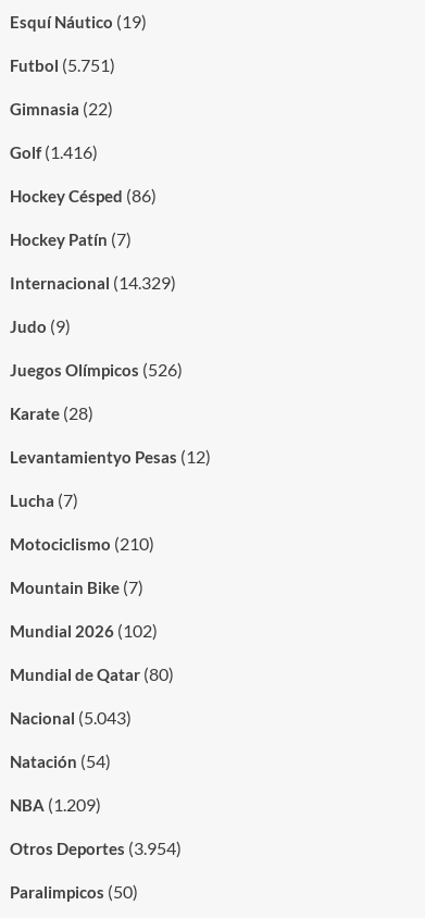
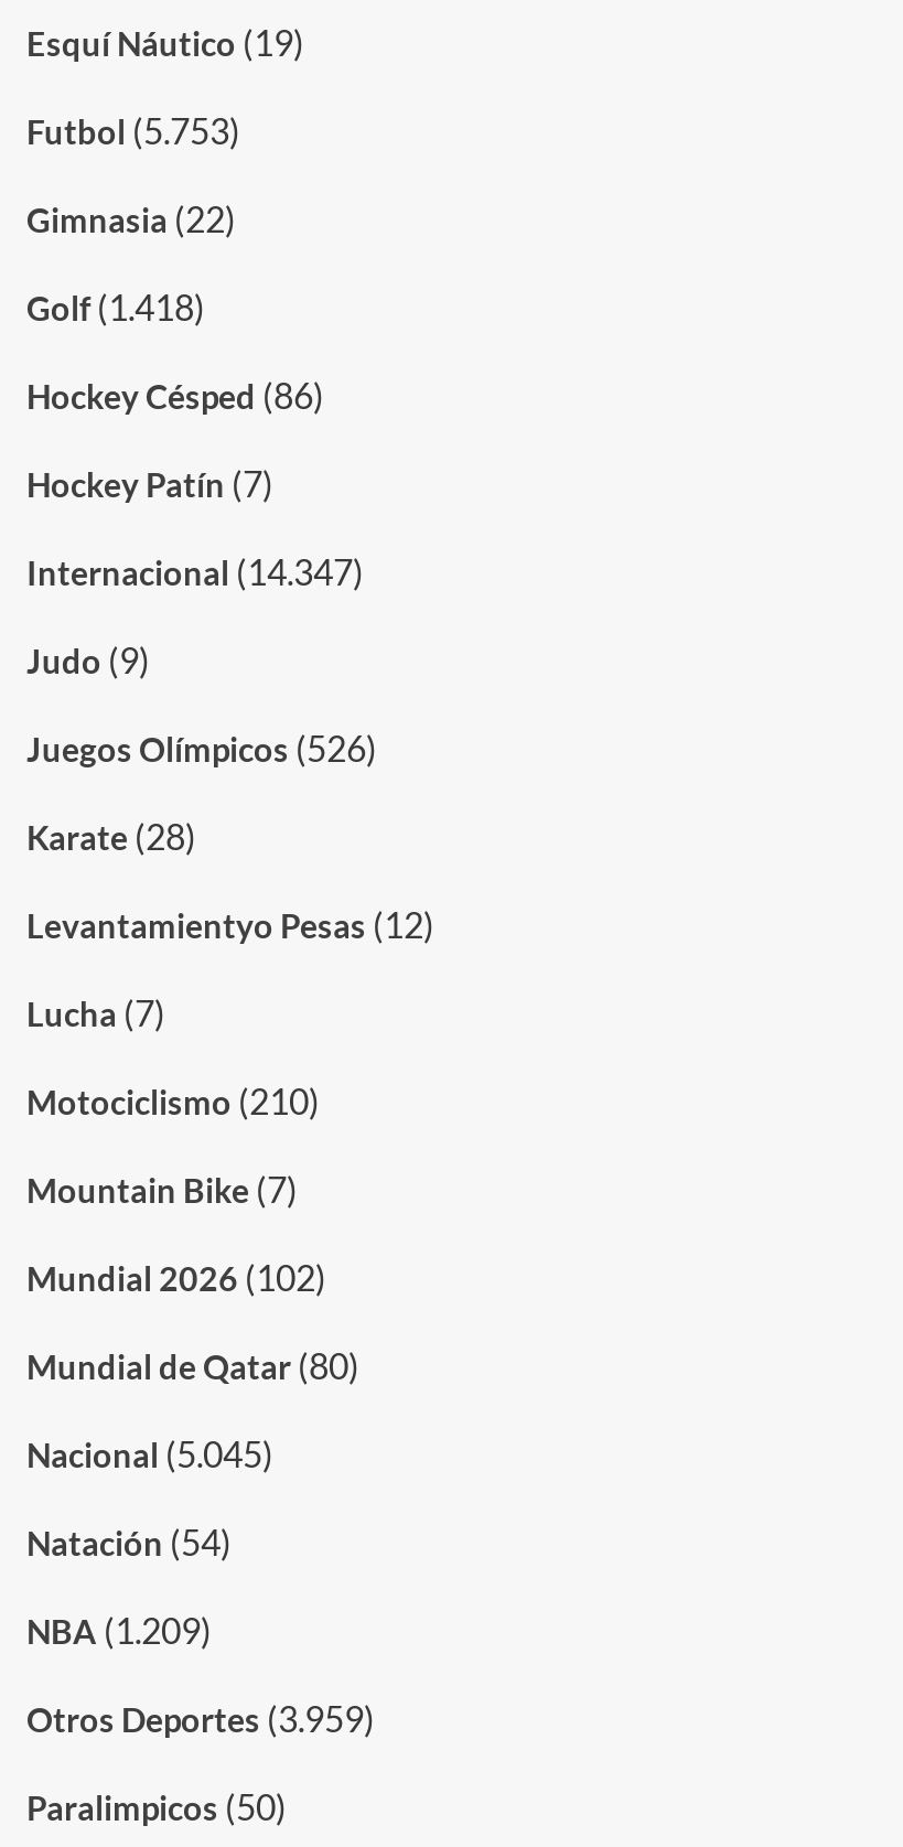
- Futbol (5.751)
+ Futbol (5.753)

- Golf (1.416)
+ Golf (1.418)

- Internacional (14.329)
+ Internacional (14.347)

- Nacional (5.043)
+ Nacional (5.045)

- Otros Deportes (3.954)
+ Otros Deportes (3.959)
